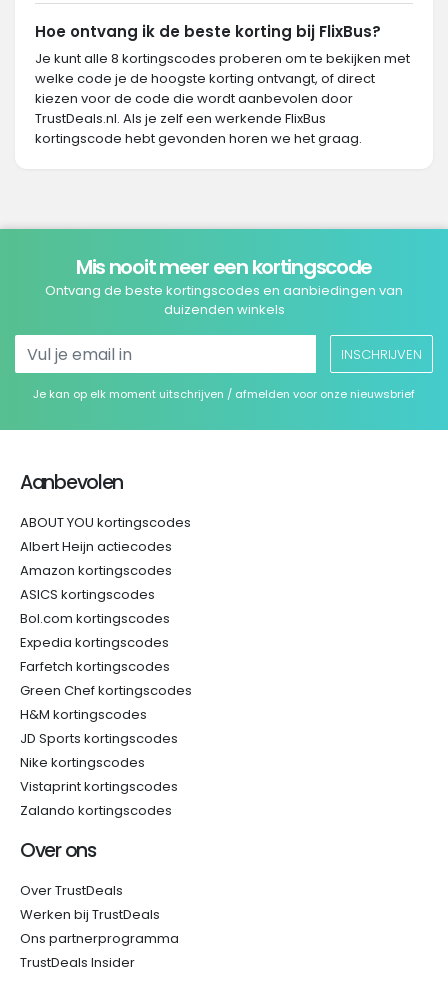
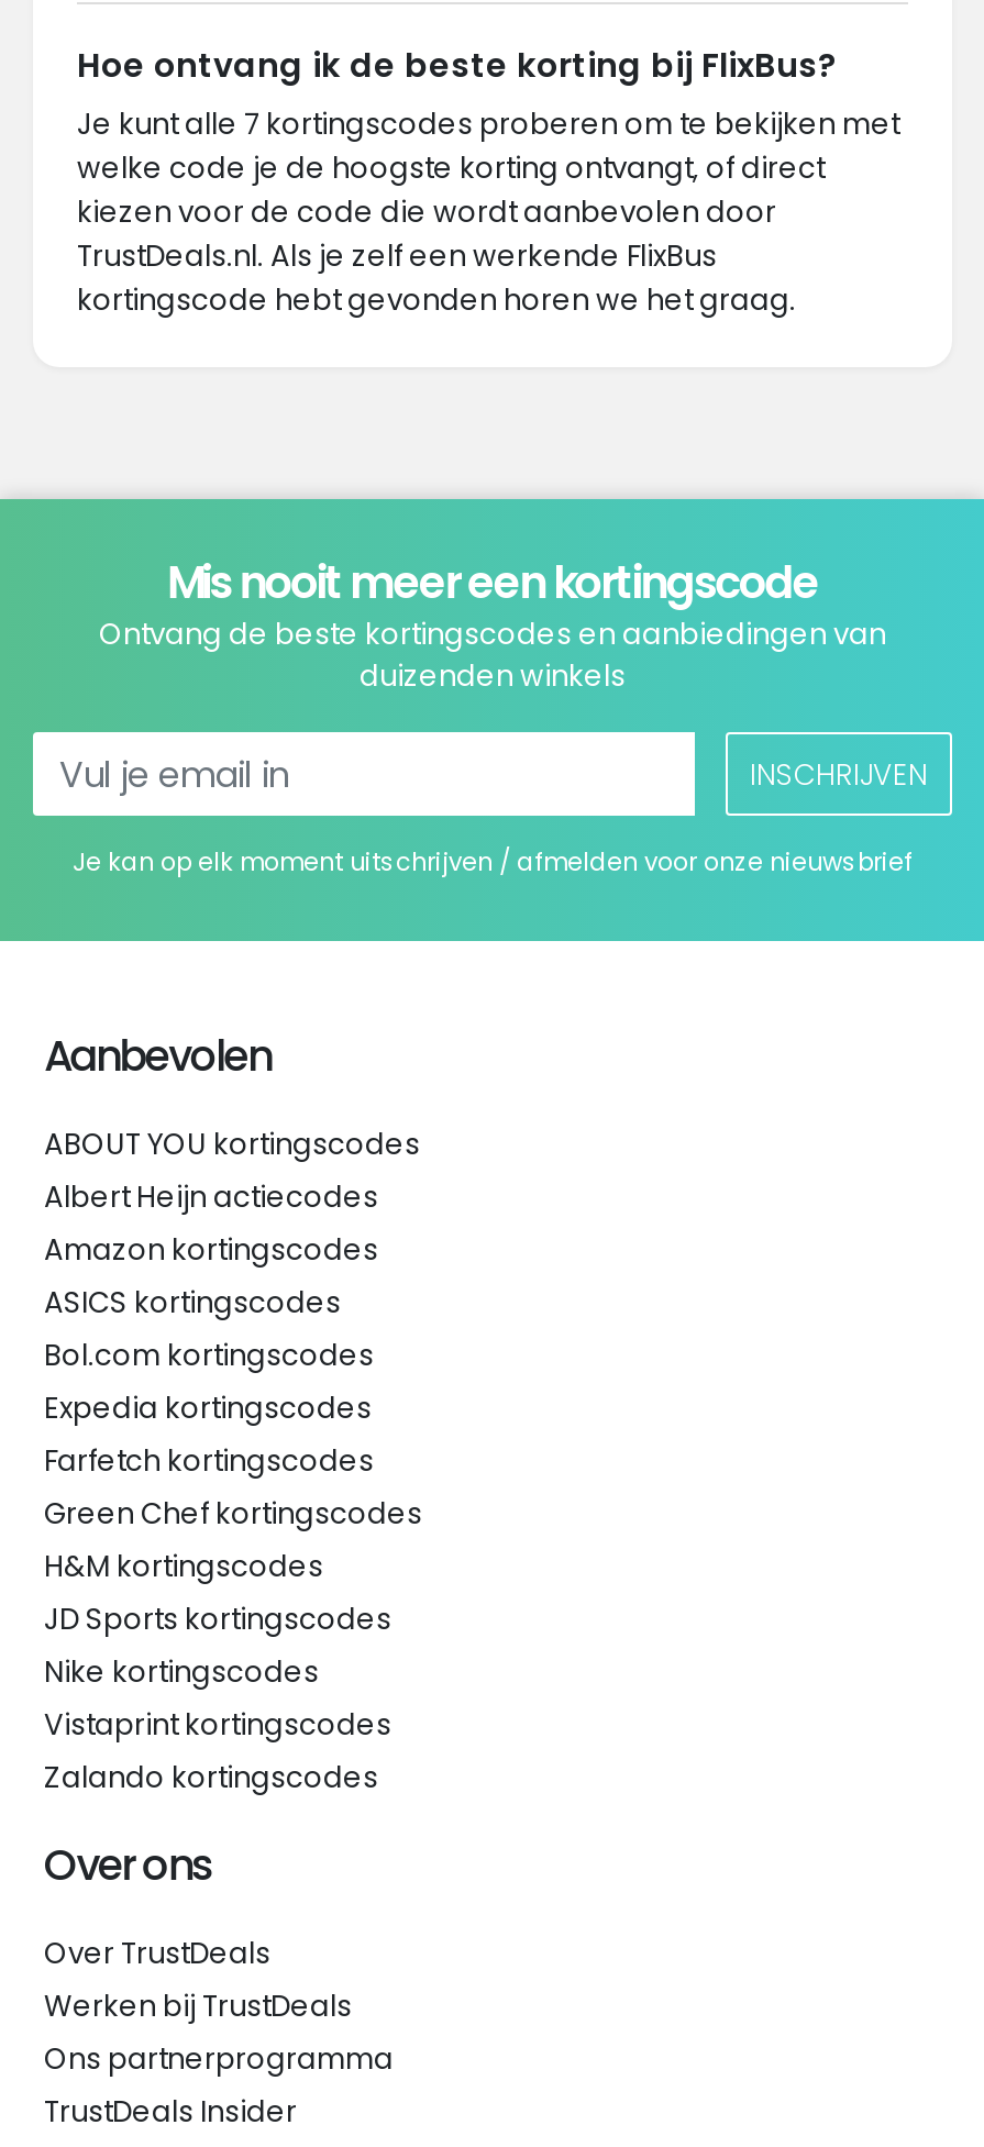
- Je kunt alle 8 kortingscodes proberen om te bekijken met
+ Je kunt alle 7 kortingscodes proberen om te bekijken met
